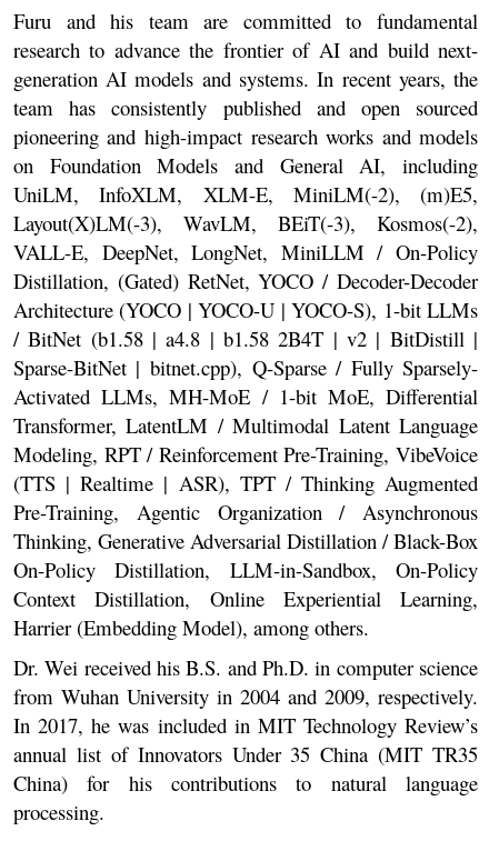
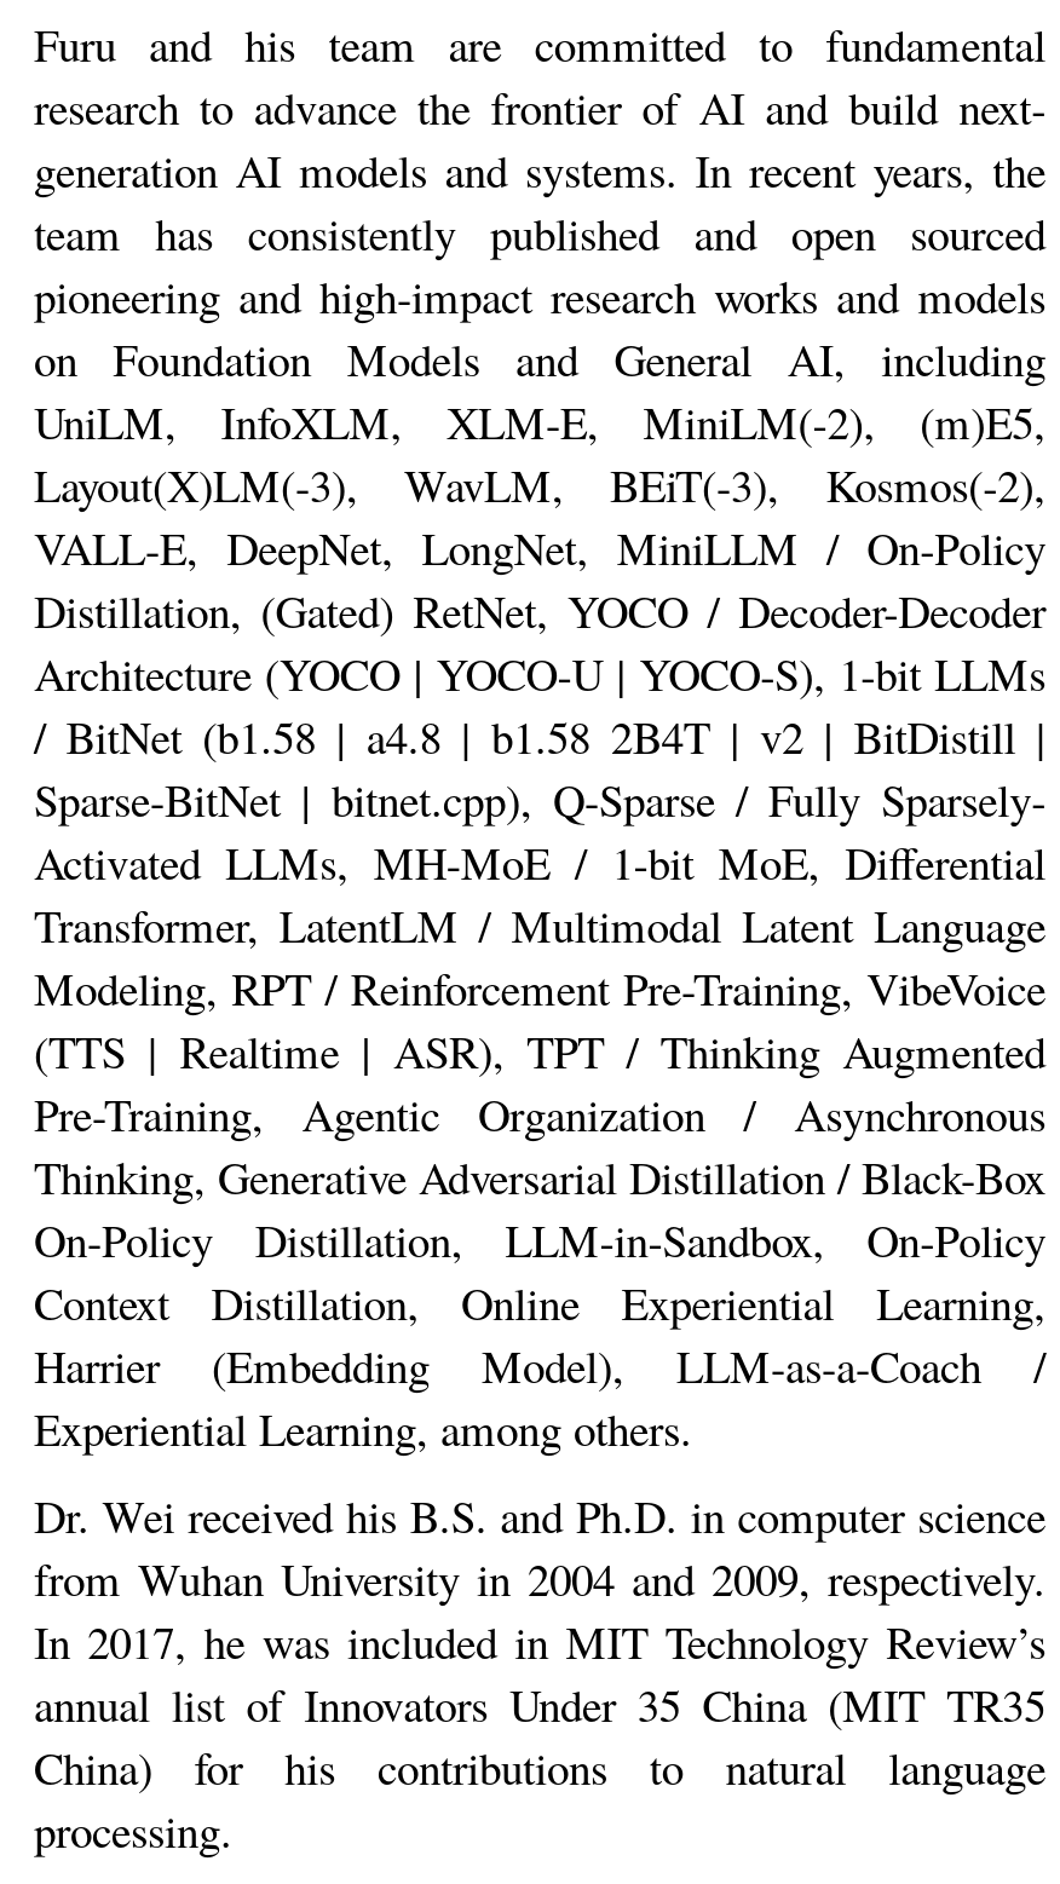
- Harrier (Embedding Model), among others.
+ Harrier (Embedding Model), LLM-as-a-Coach /
+ Experiential Learning, among others.
